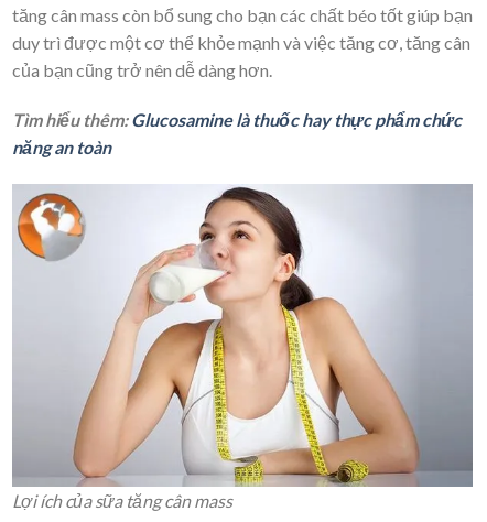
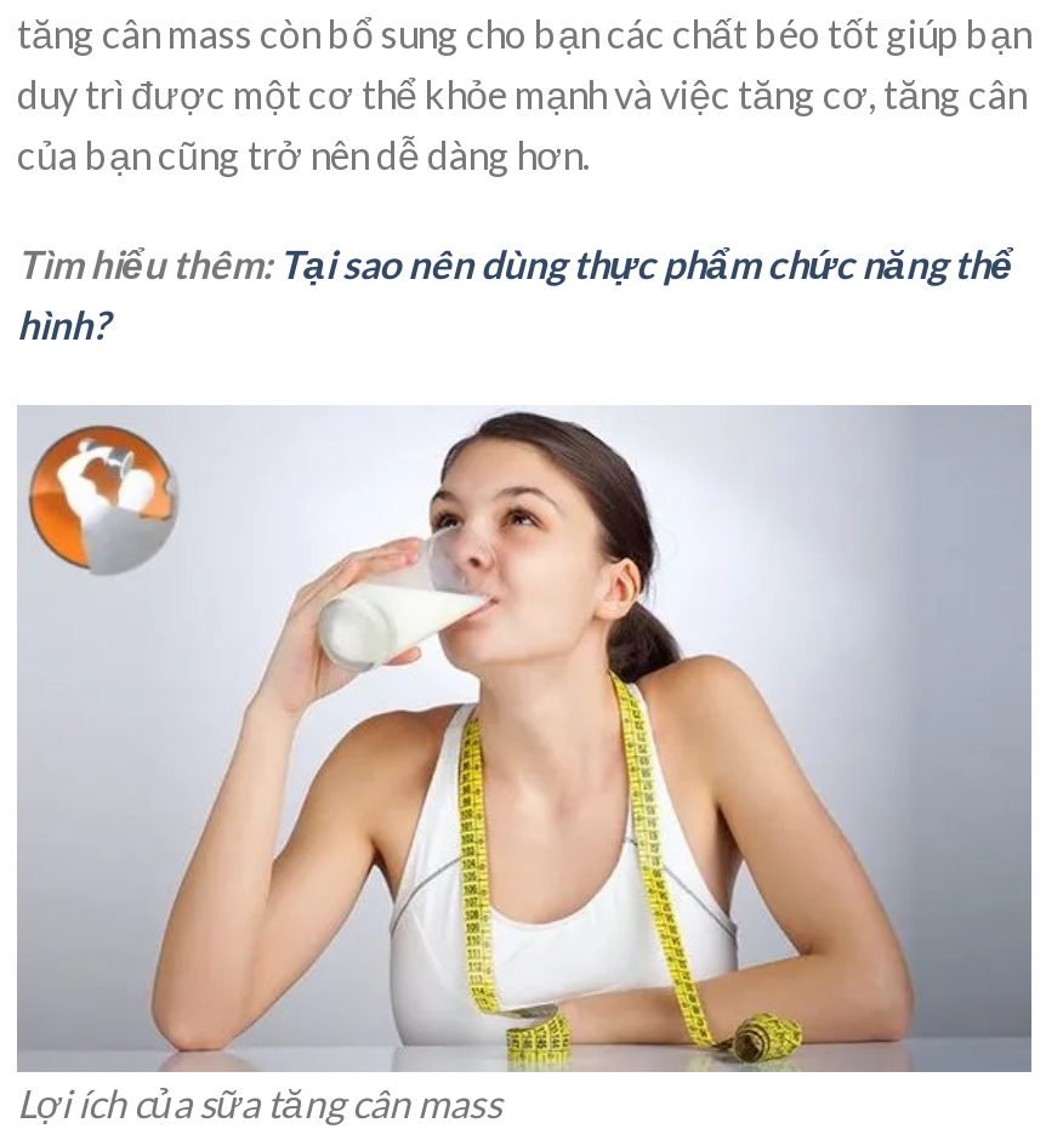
- Tìm hiểu thêm: Glucosamine là thuốc hay thực phẩm chức
- năng an toàn
+ Tìm hiểu thêm: Tại sao nên dùng thực phẩm chức năng thể
+ hình?
